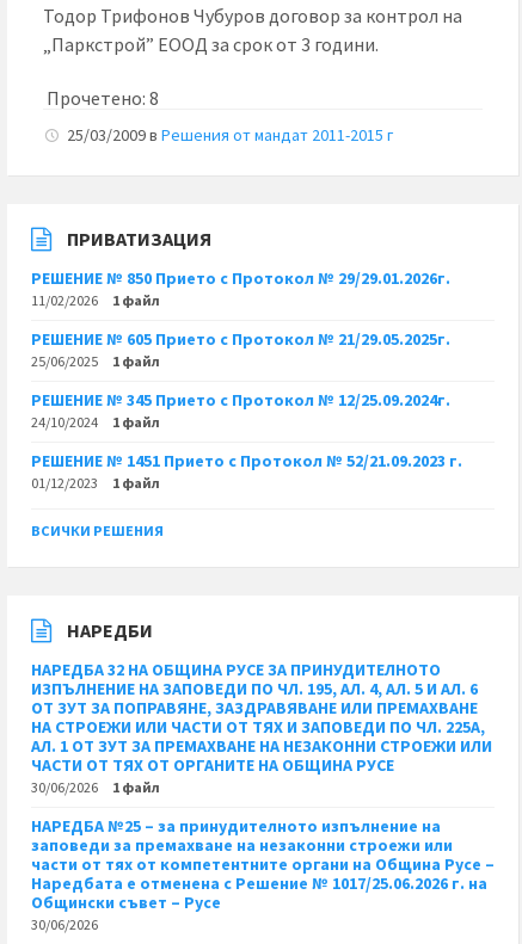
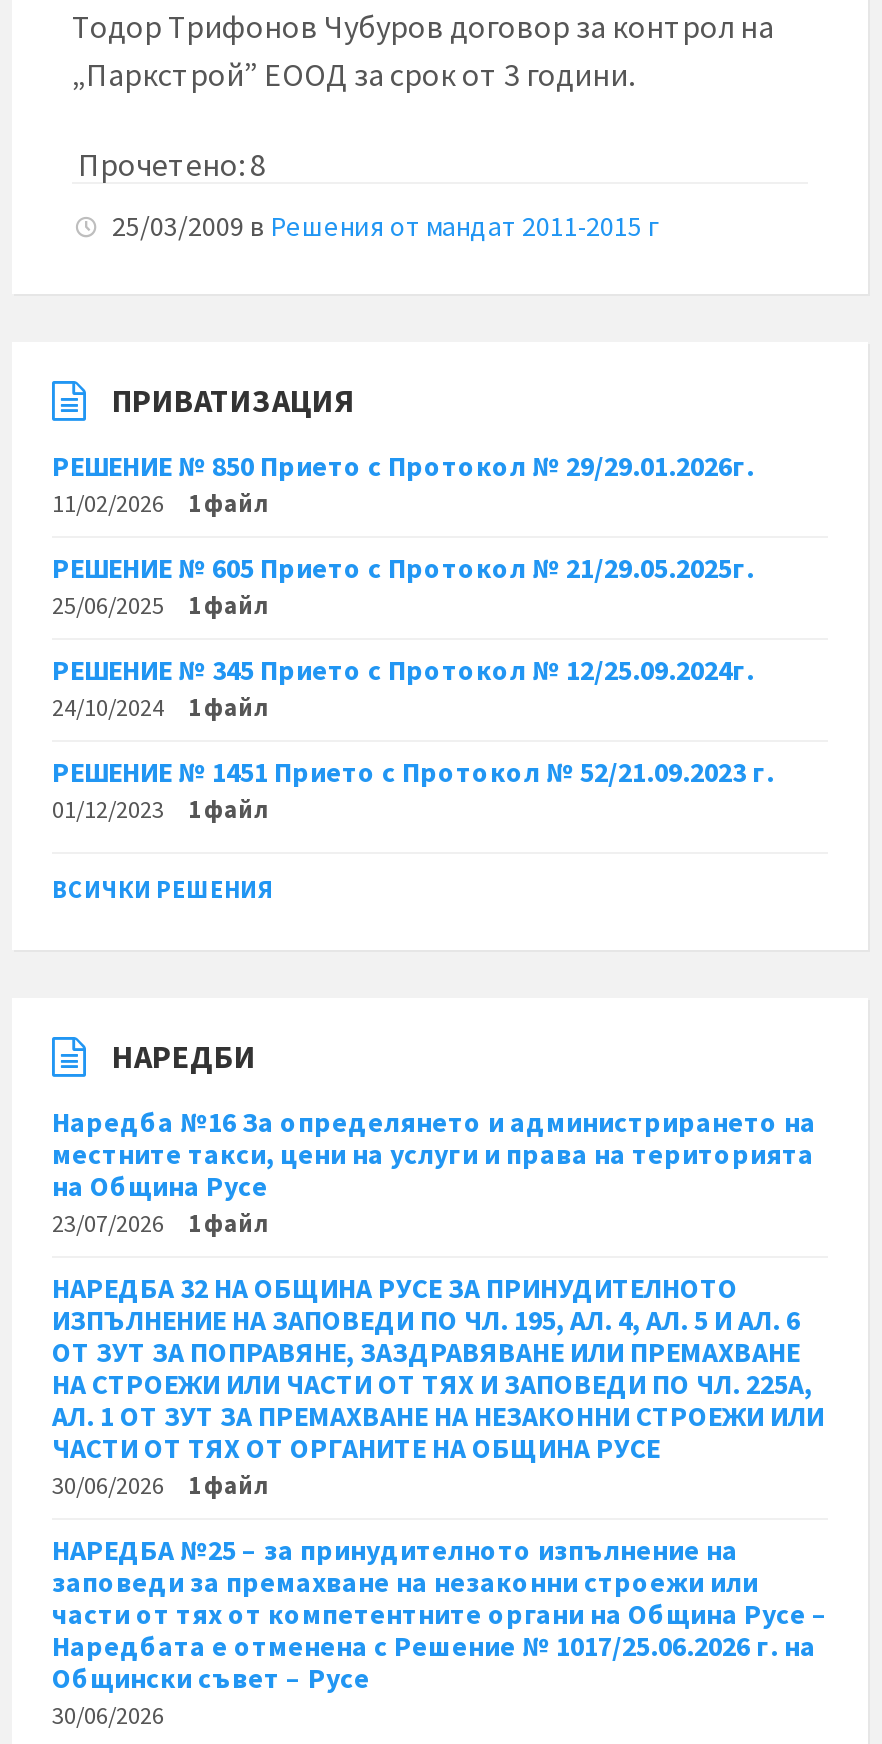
+ Наредба №16 За определянето и администрирането на
+ местните такси, цени на услуги и права на територията
+ на Община Русе
+ 23/07/2026
+ 1 файл
